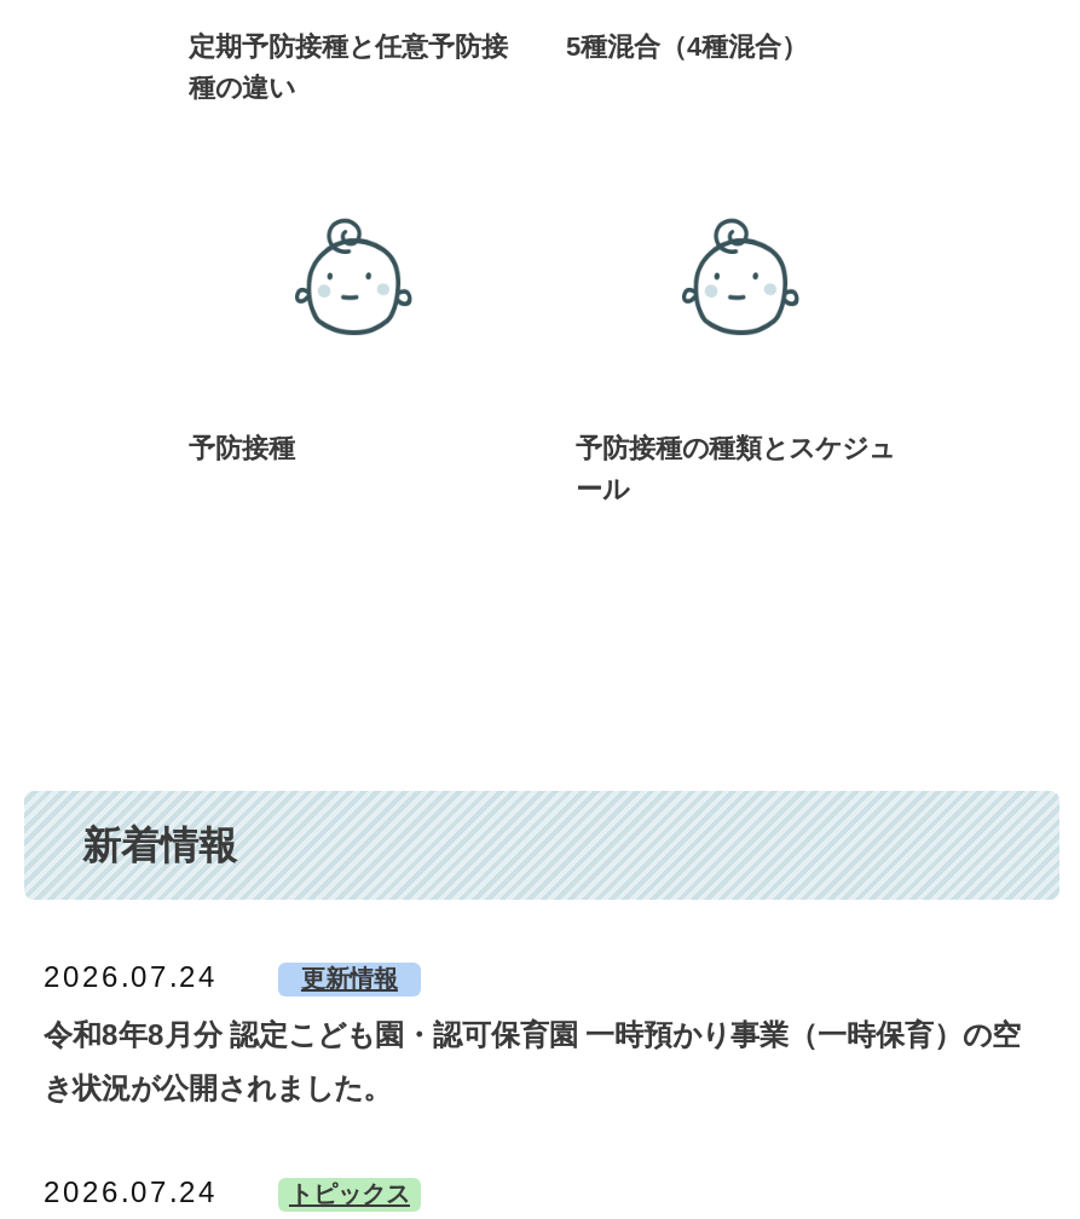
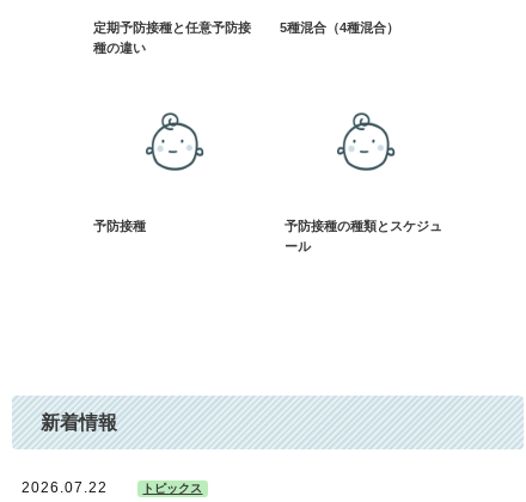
- 2026.07.24
- 更新情報
- 令和8年8月分 認定こども園・認可保育園 一時預かり事業（一時保育）の空
- き状況が公開されました。
- 2026.07.24
+ 2026.07.22
